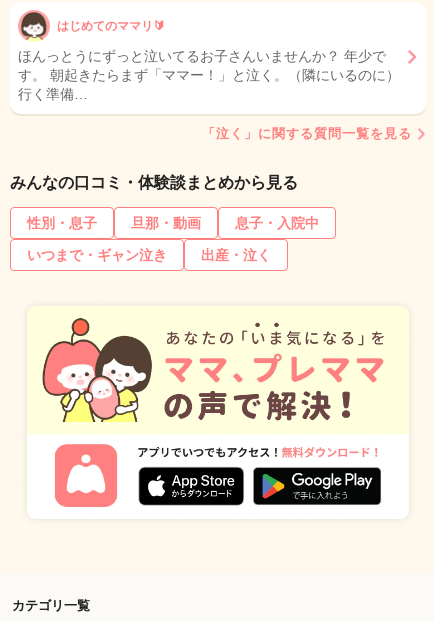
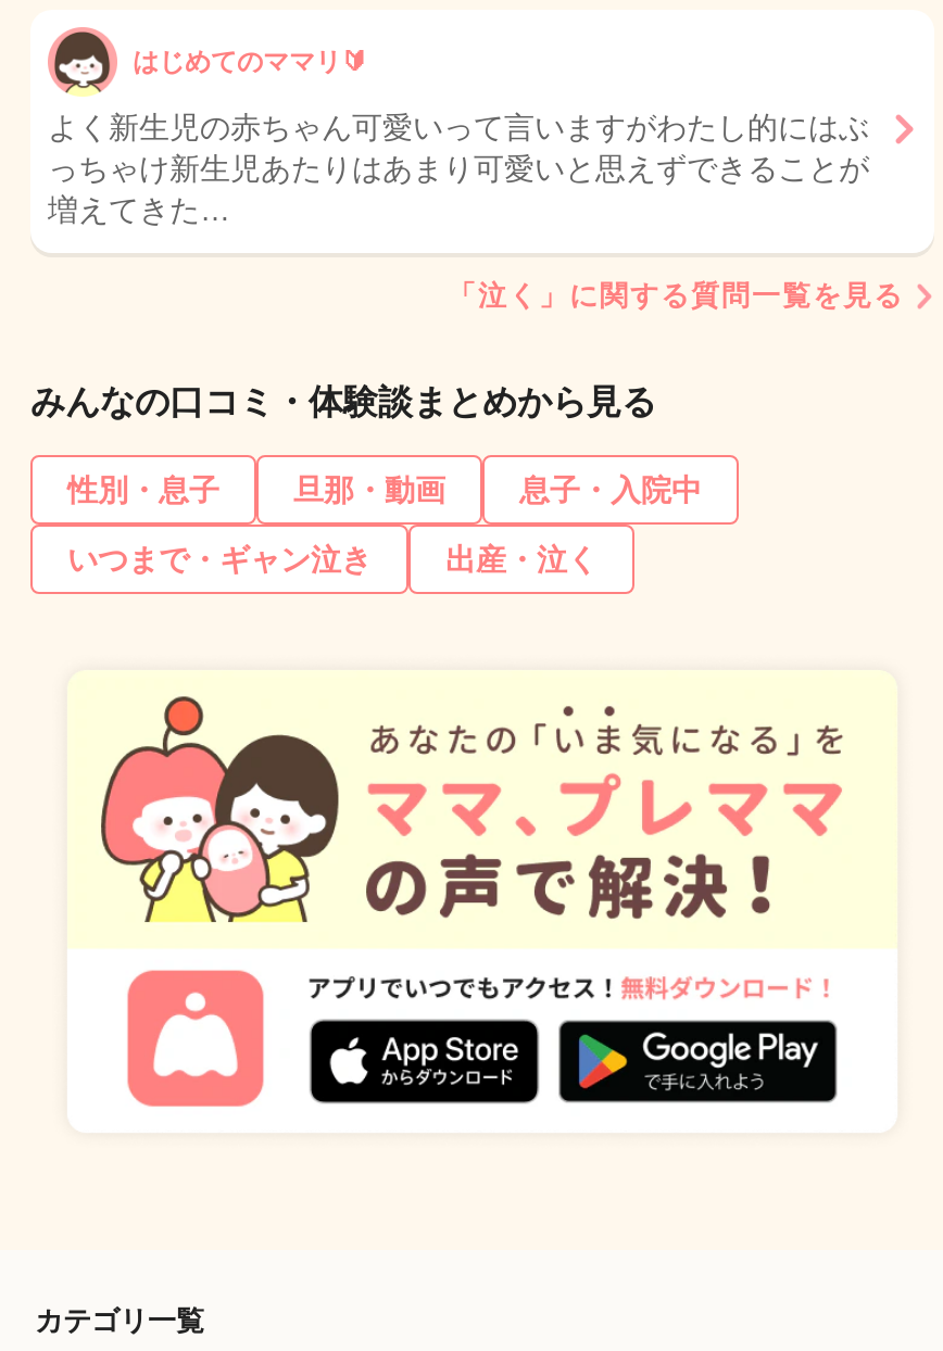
- ほんっとうにずっと泣いてるお子さんいませんか？ 年少で
- す。 朝起きたらまず「ママー！」と泣く。（隣にいるのに）
- 行く準備…
+ よく新生児の赤ちゃん可愛いって言いますがわたし的にはぶ
+ っちゃけ新生児あたりはあまり可愛いと思えずできることが
+ 増えてきた…
